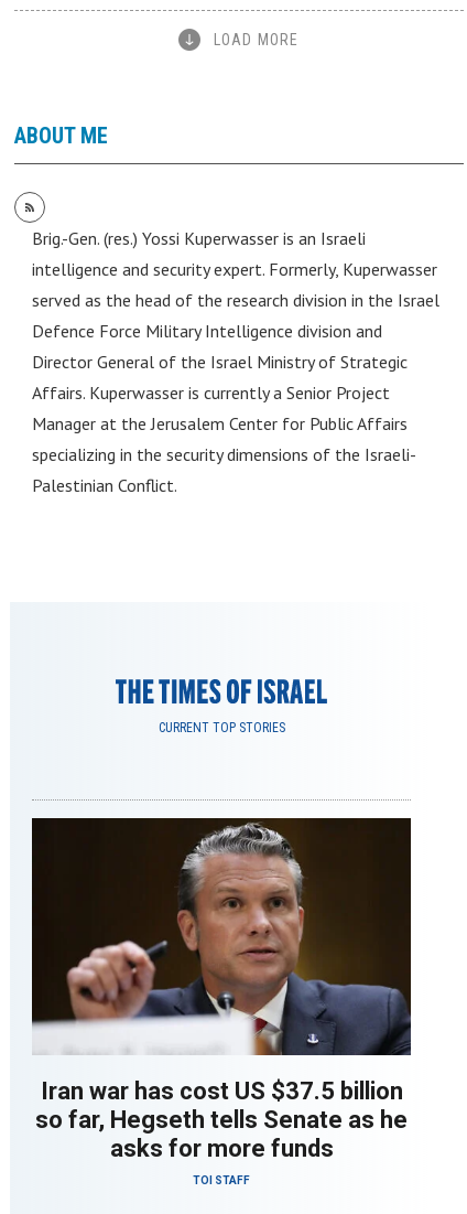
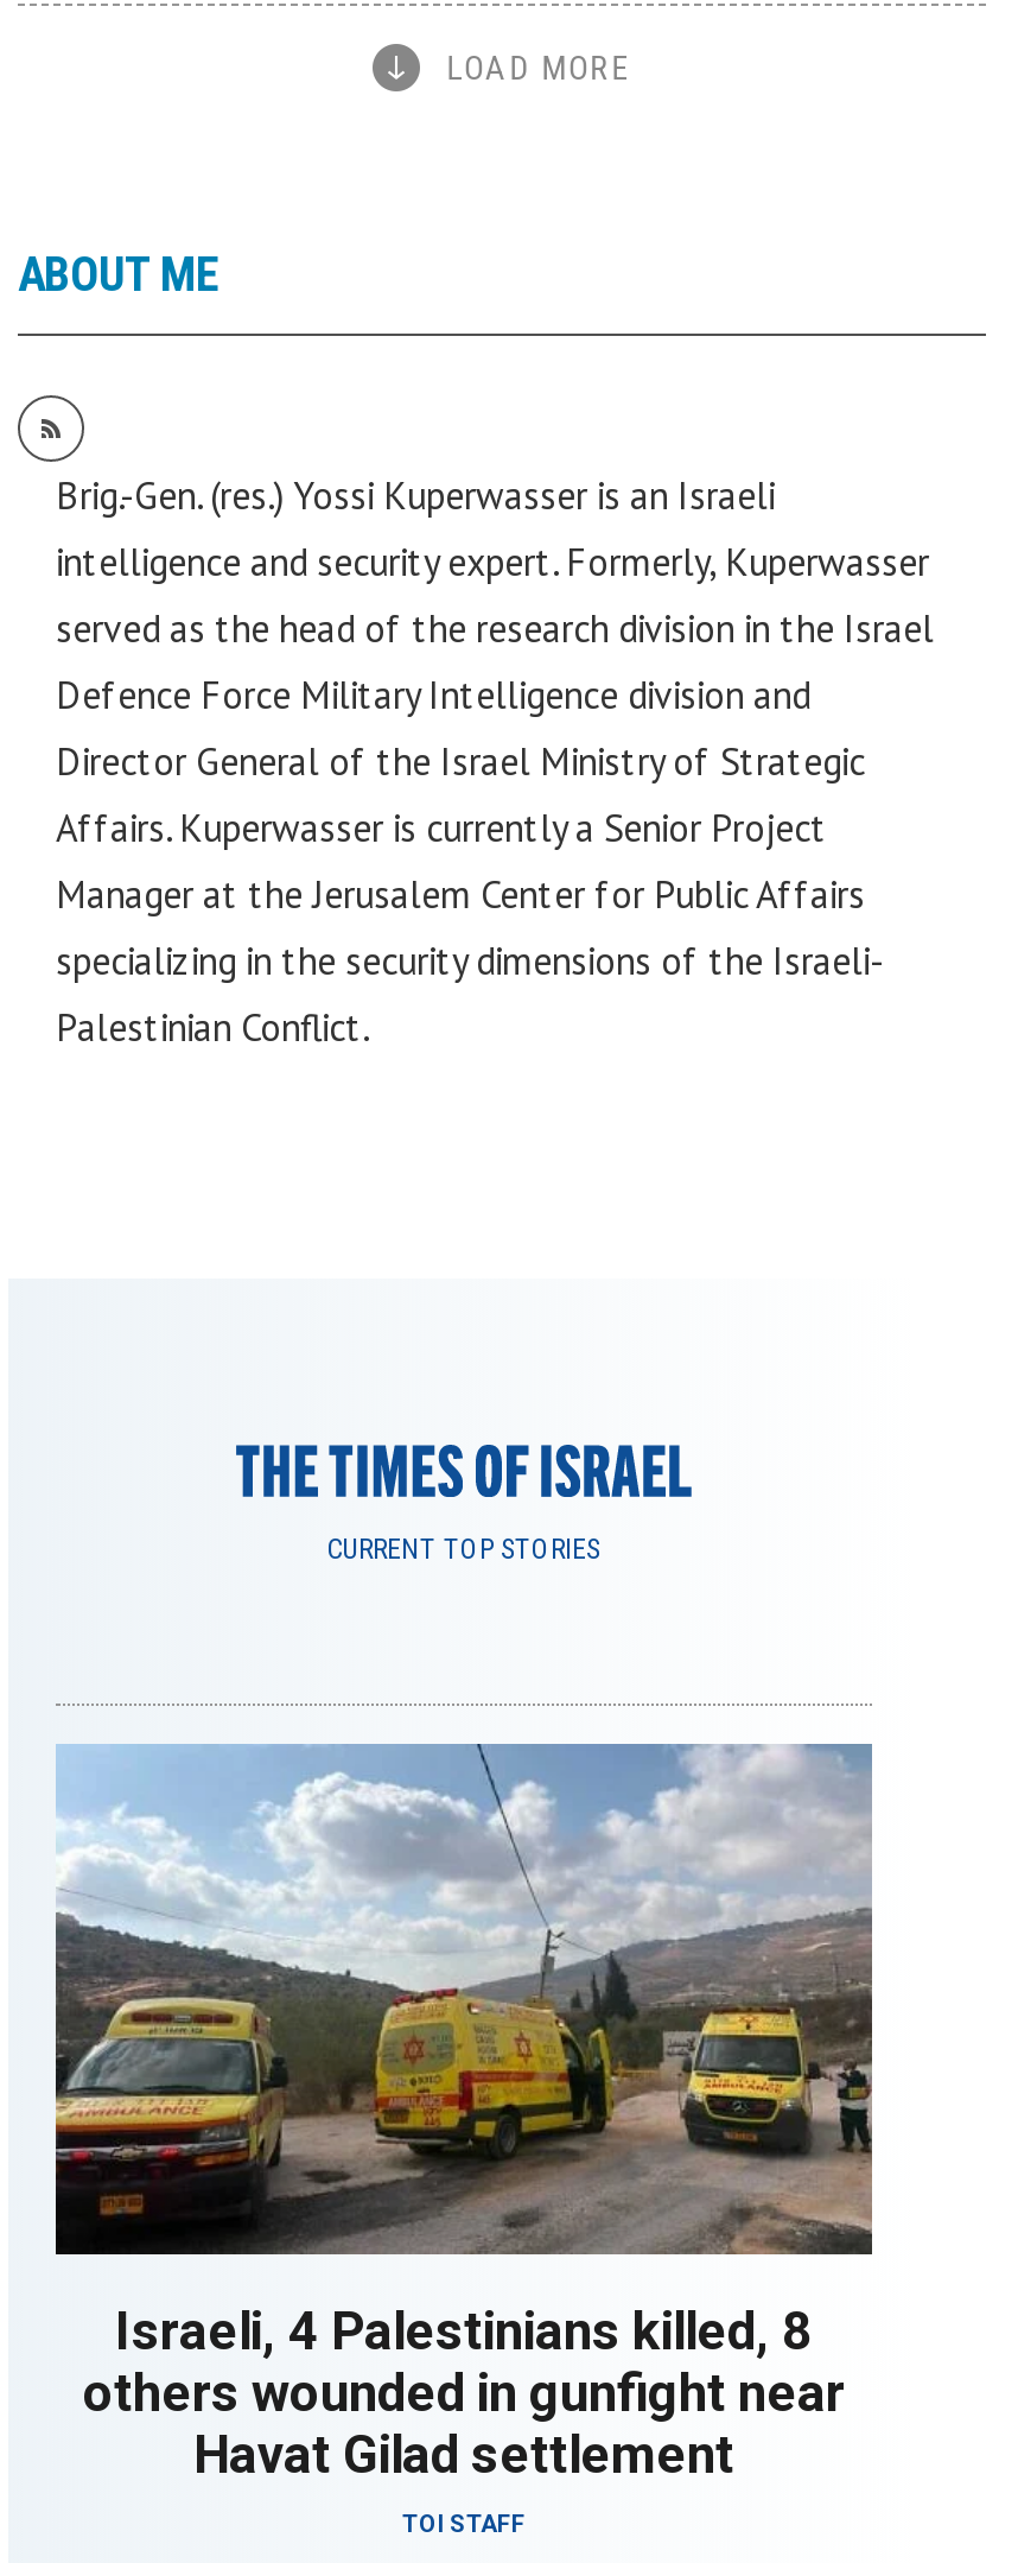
- [image]
- Iran war has cost US $37.5 billion
- so far, Hegseth tells Senate as he
- asks for more funds
+ [image]
+ Israeli, 4 Palestinians killed, 8
+ others wounded in gunfight near
+ Havat Gilad settlement
